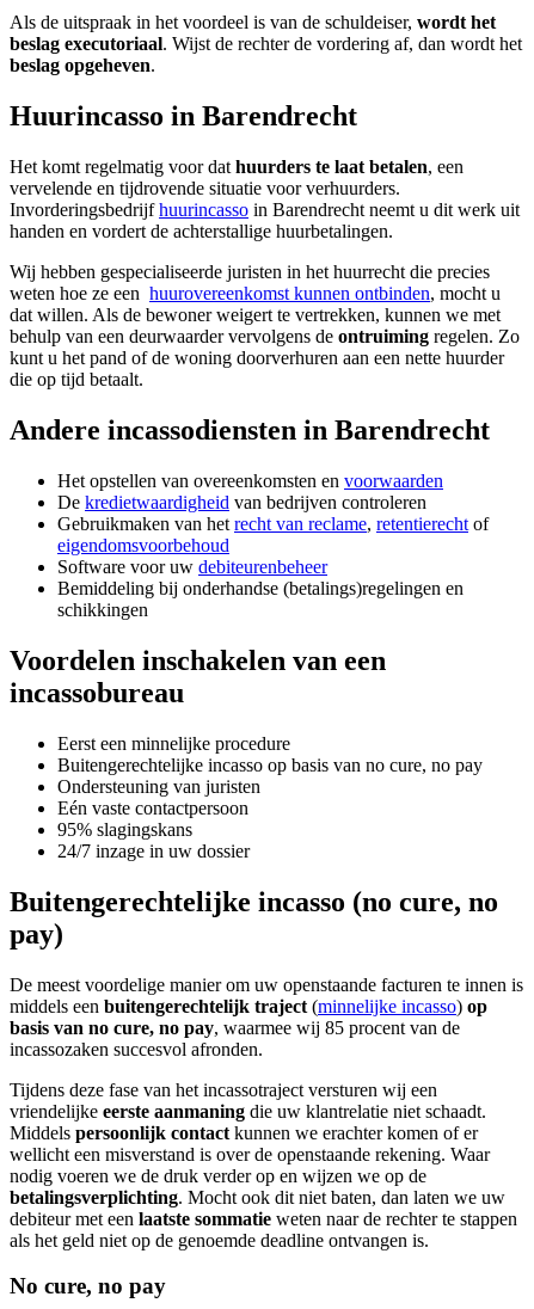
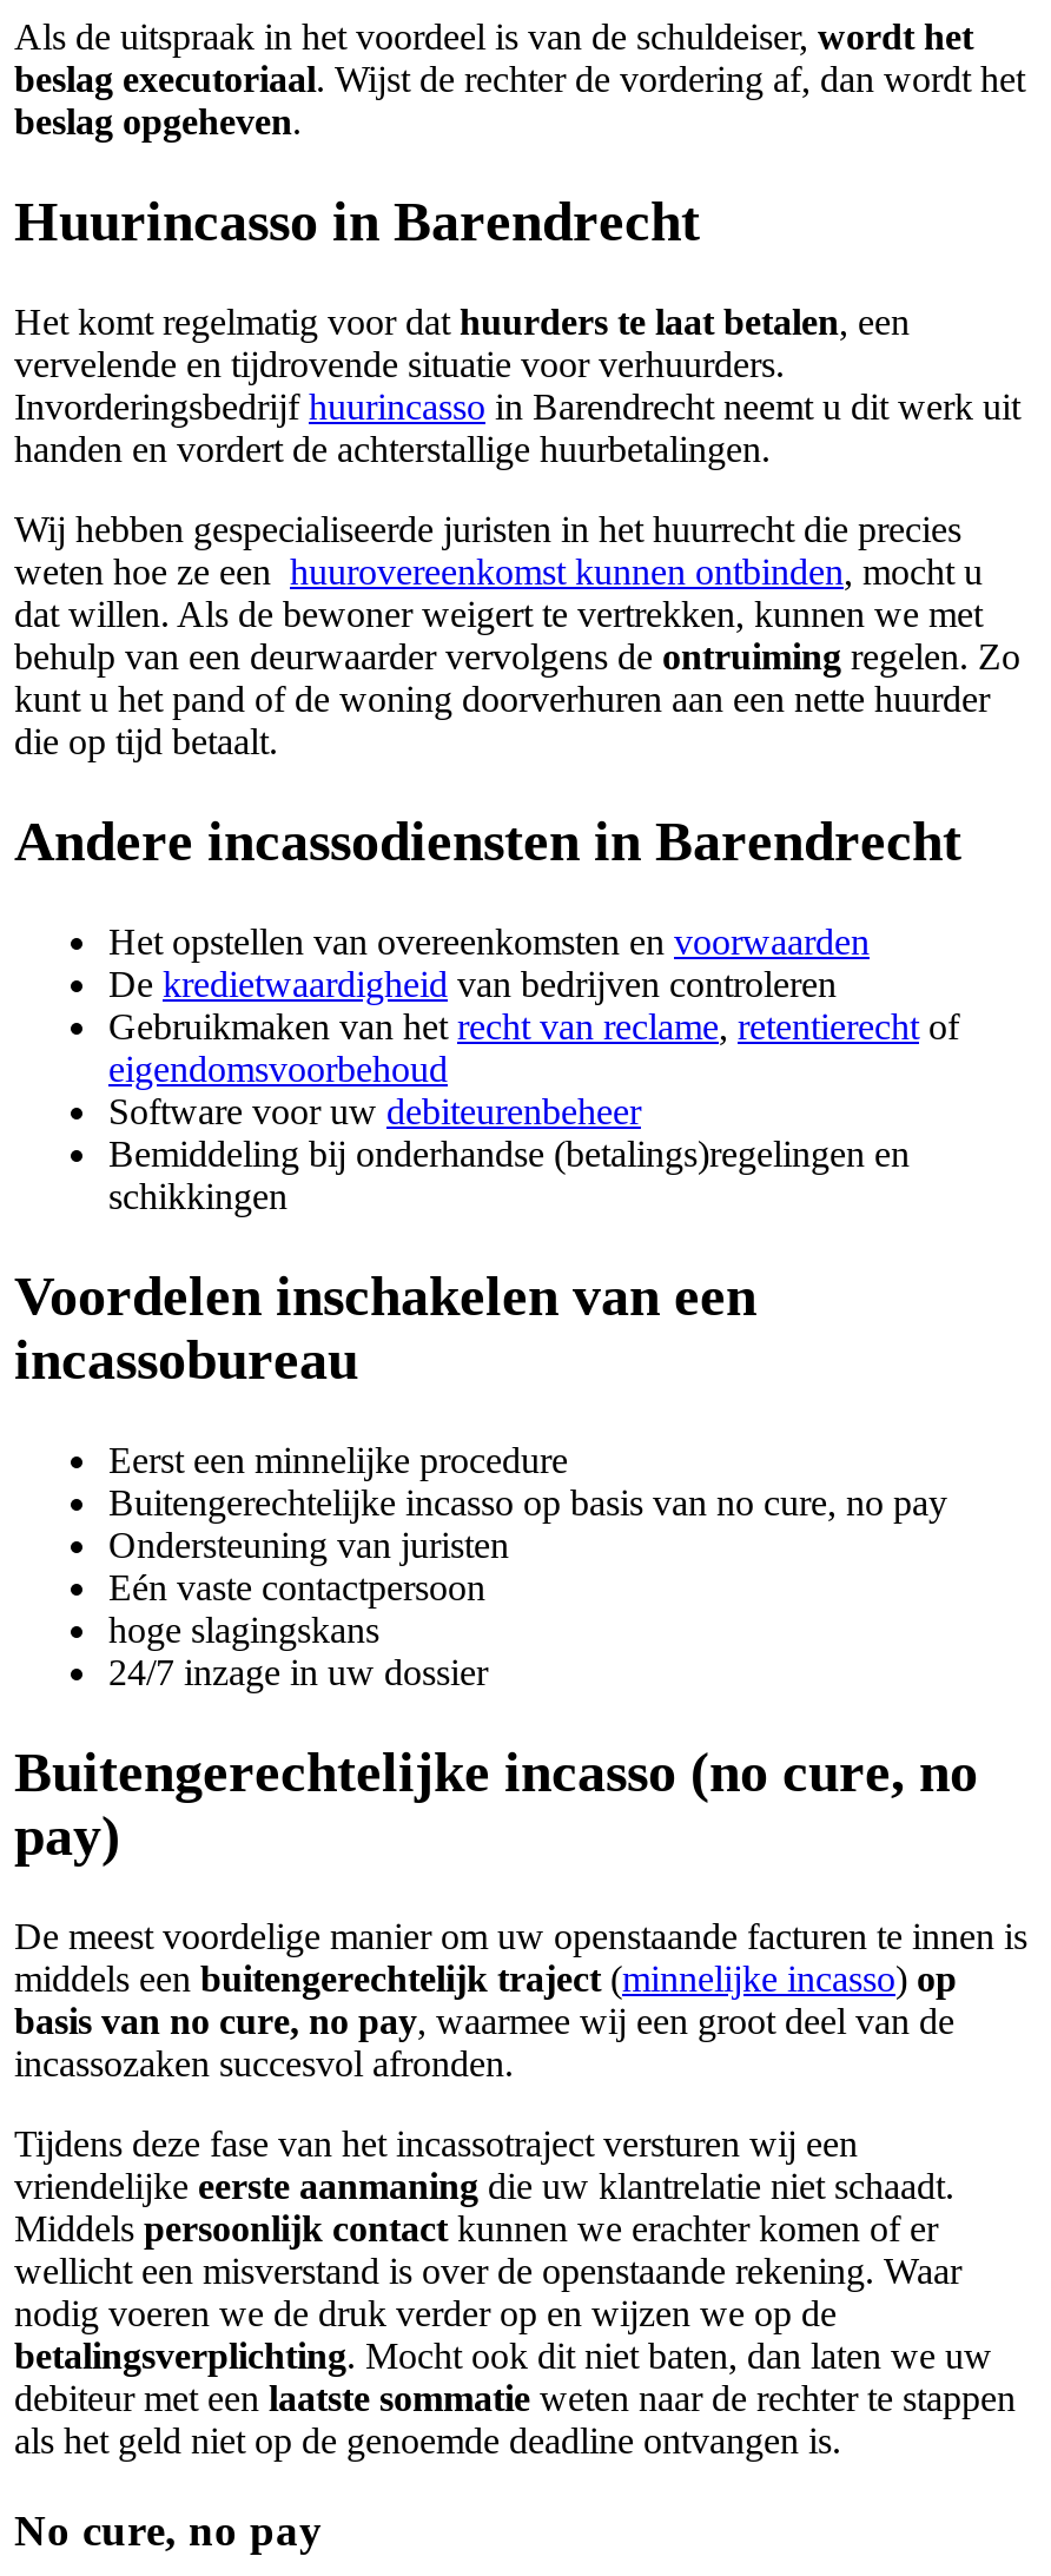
- 95% slagingskans
+ hoge slagingskans

- basis van no cure, no pay, waarmee wij 85 procent van de
+ basis van no cure, no pay, waarmee wij een groot deel van de
